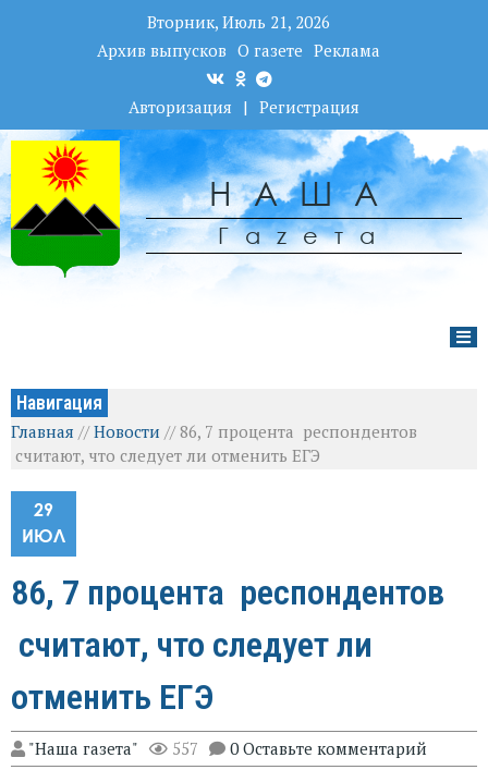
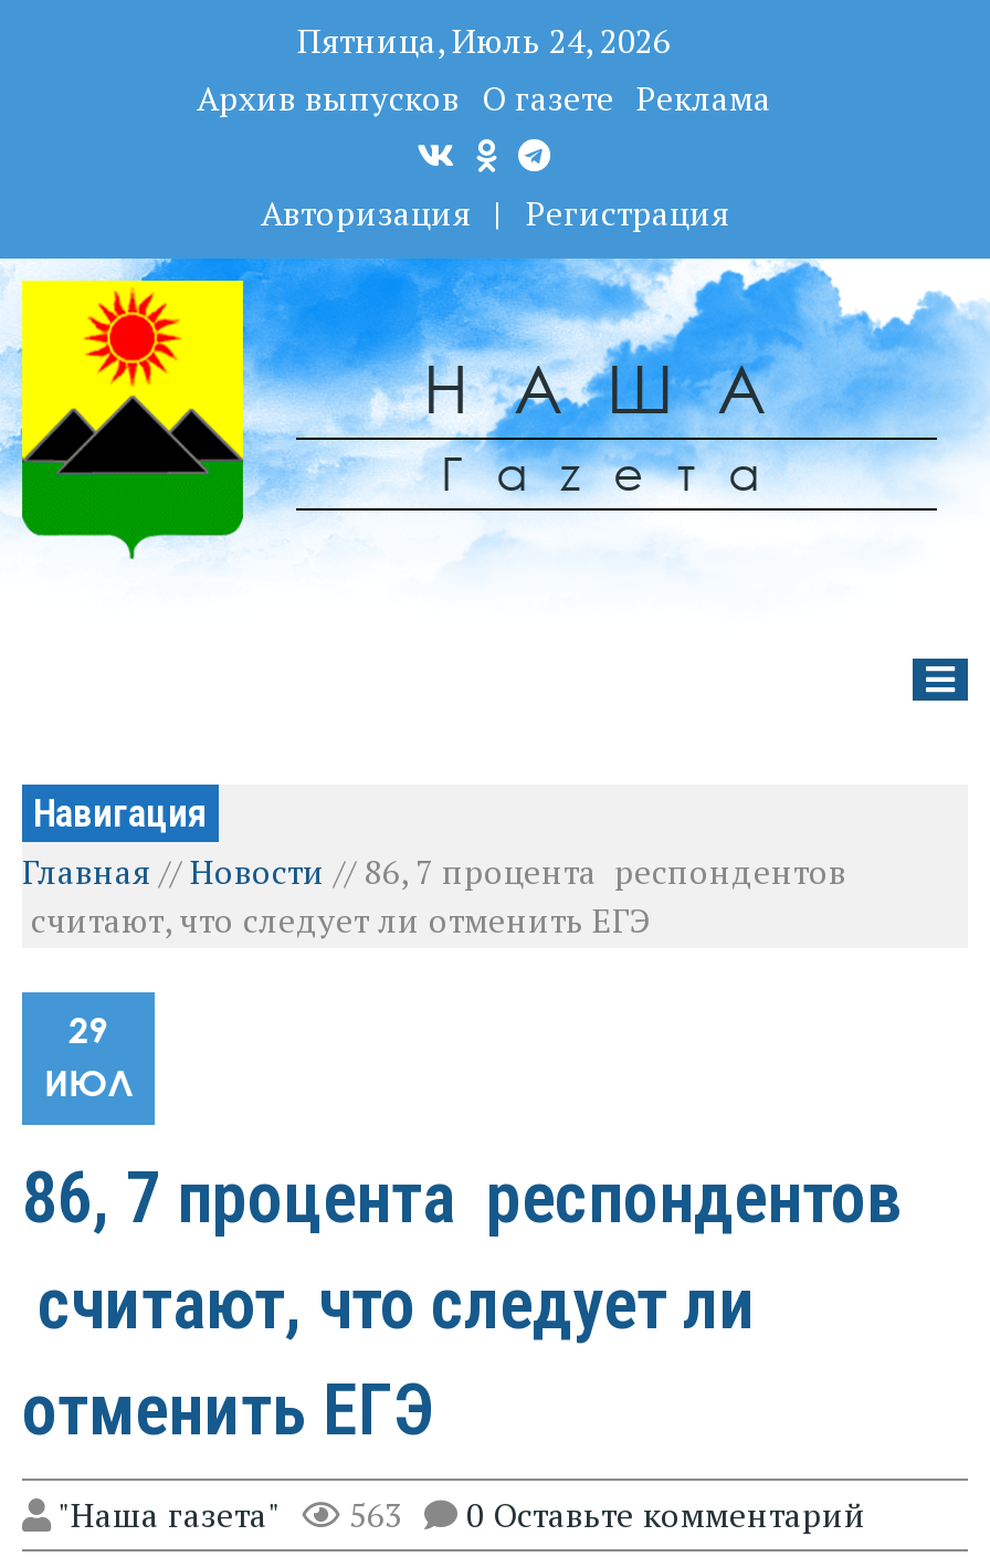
- Вторник, Июль 21, 2026
+ Пятница, Июль 24, 2026

- "Наша газета" 557 0 Оставьте комментарий
+ "Наша газета" 563 0 Оставьте комментарий
